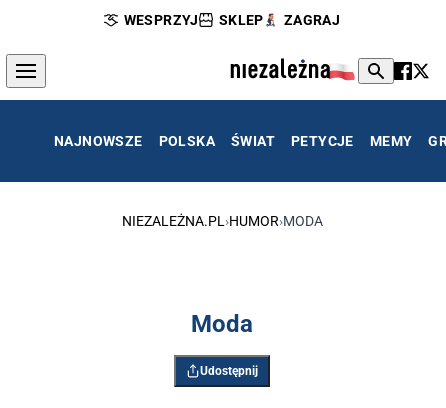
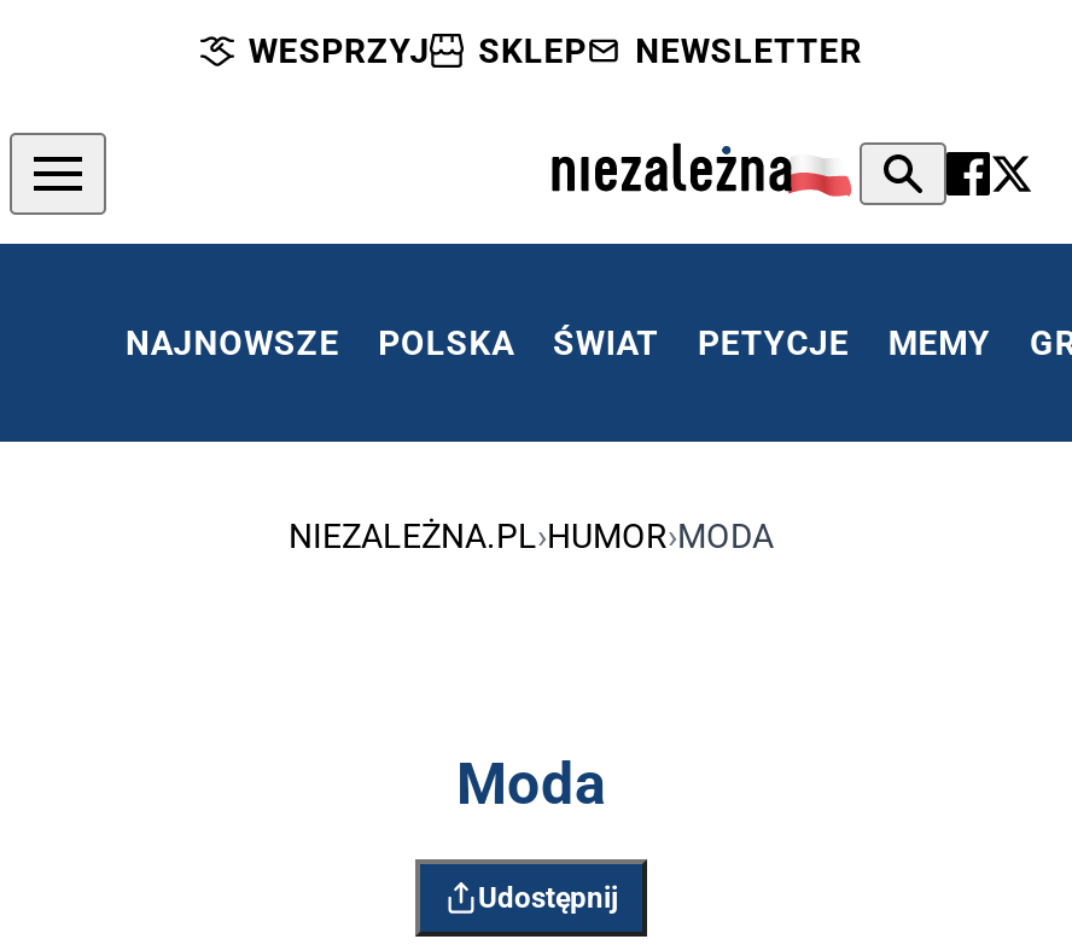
- ZAGRAJ
+ NEWSLETTER
